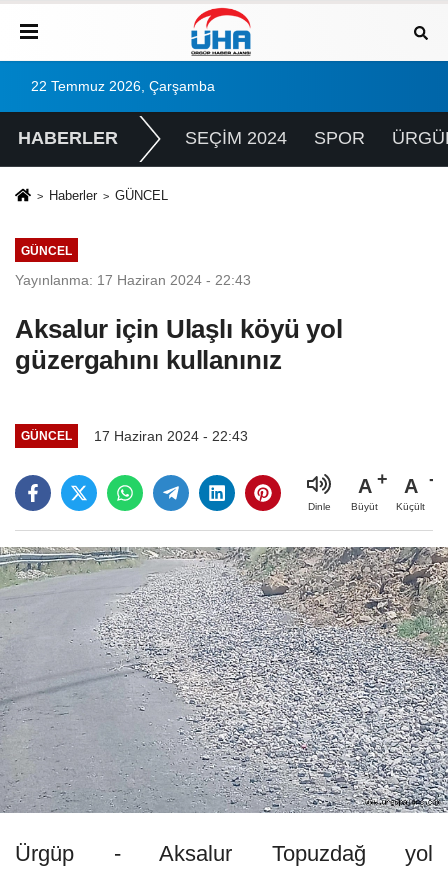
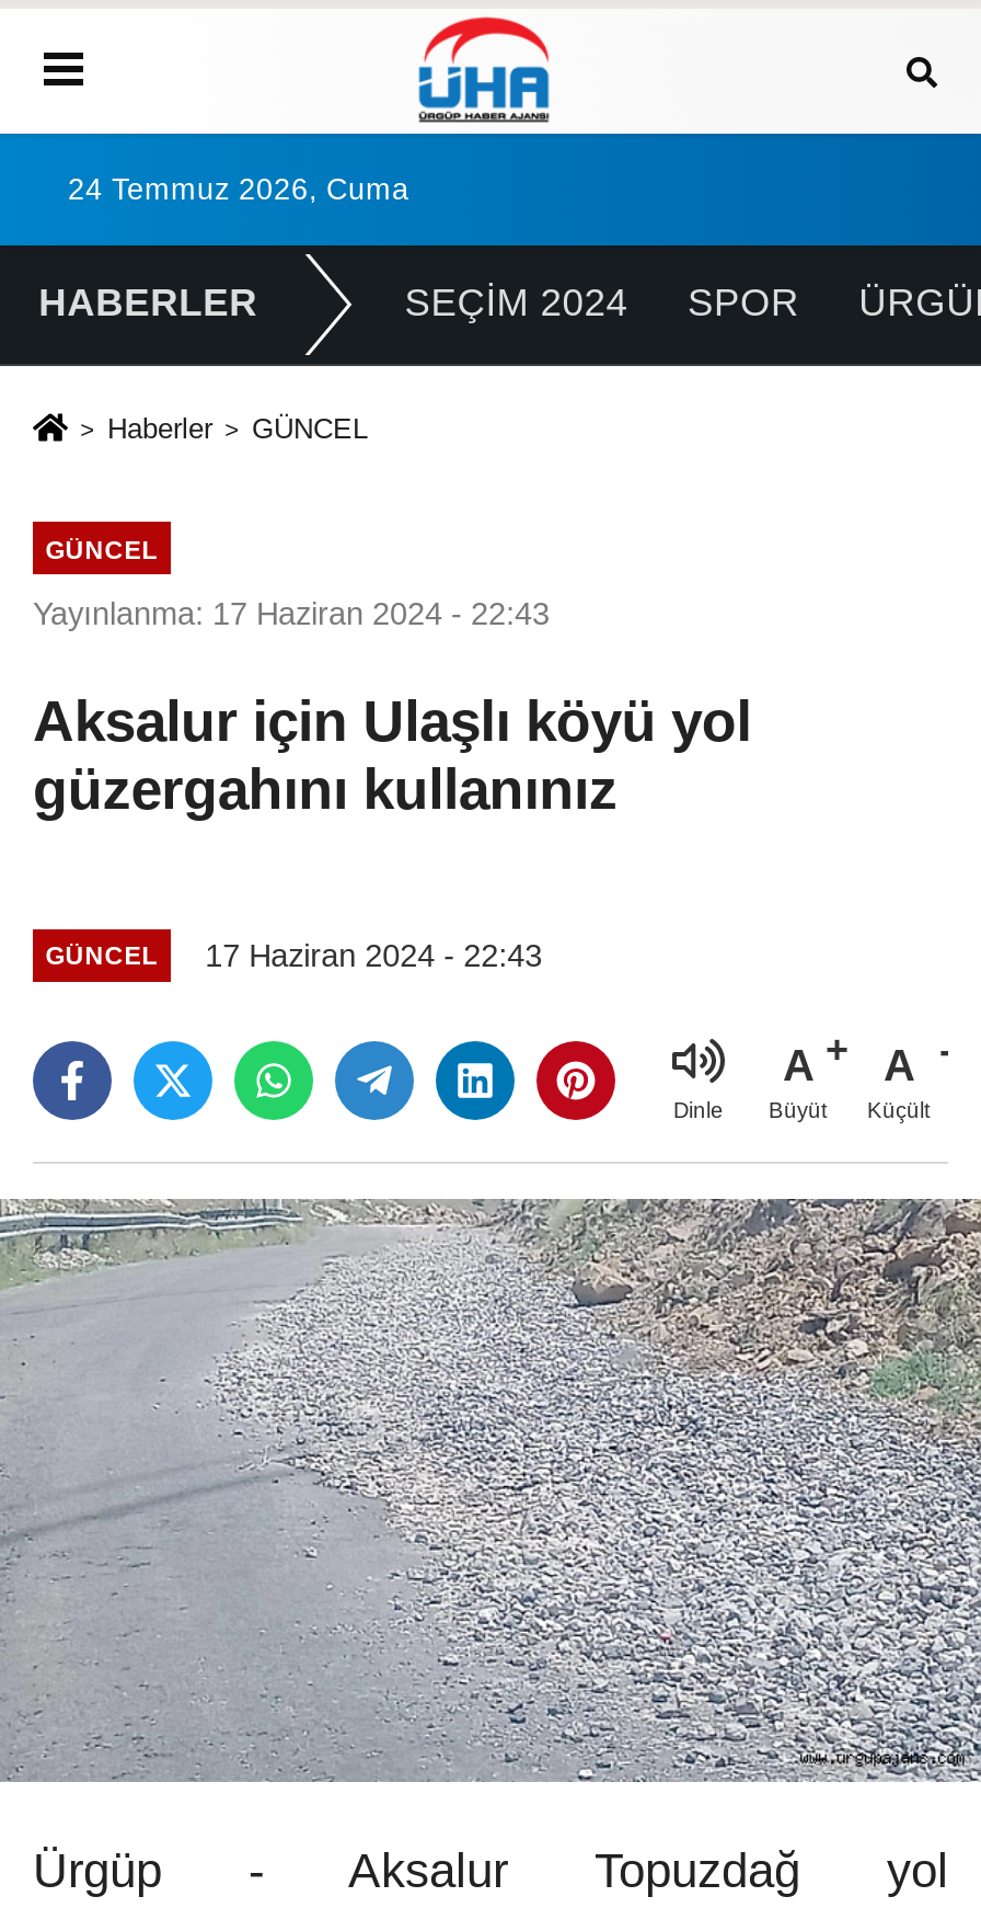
- 22 Temmuz 2026, Çarşamba
+ 24 Temmuz 2026, Cuma
